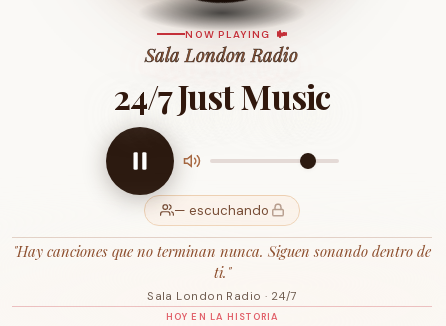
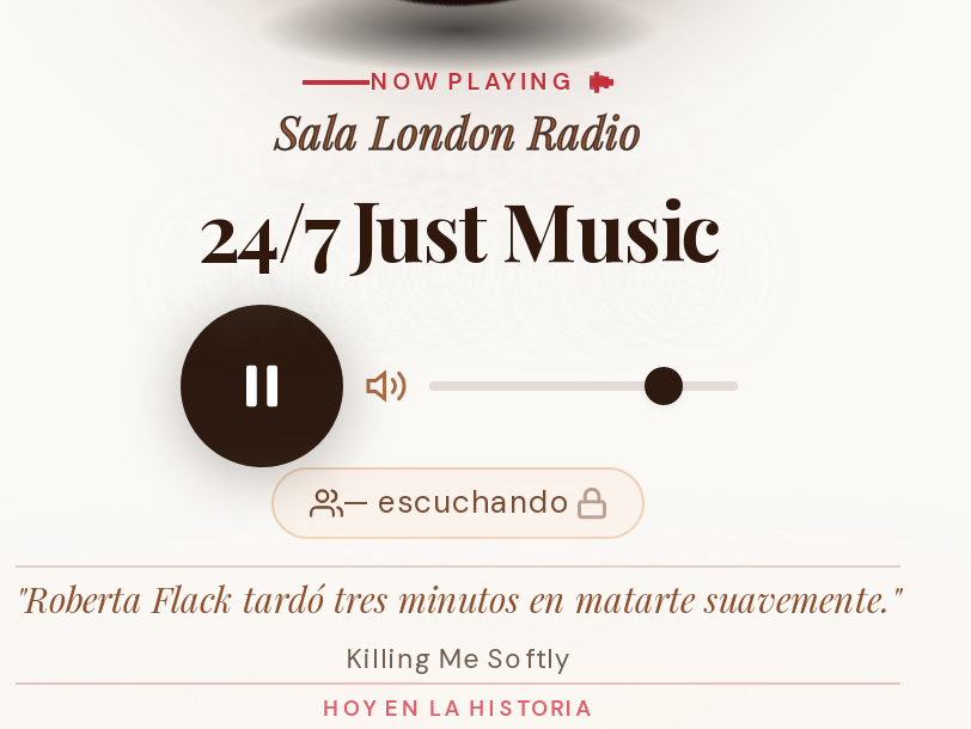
- "Hay canciones que no terminan nunca. Siguen sonando dentro de
- ti."
- Sala London Radio · 24/7
+ "Roberta Flack tardó tres minutos en matarte suavemente."
+ Killing Me Softly
